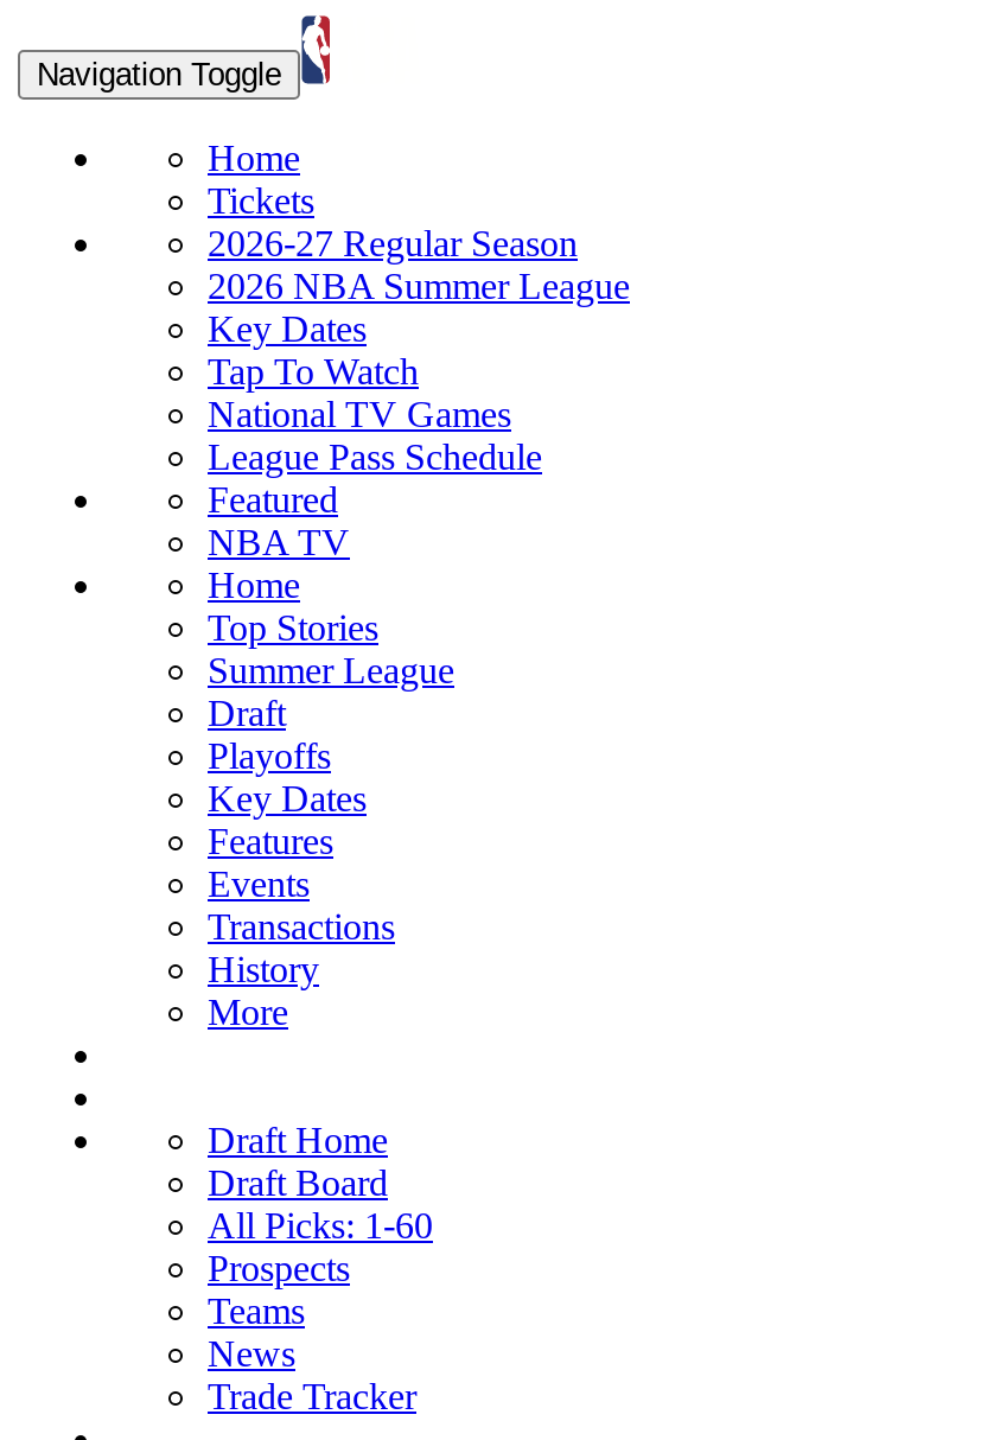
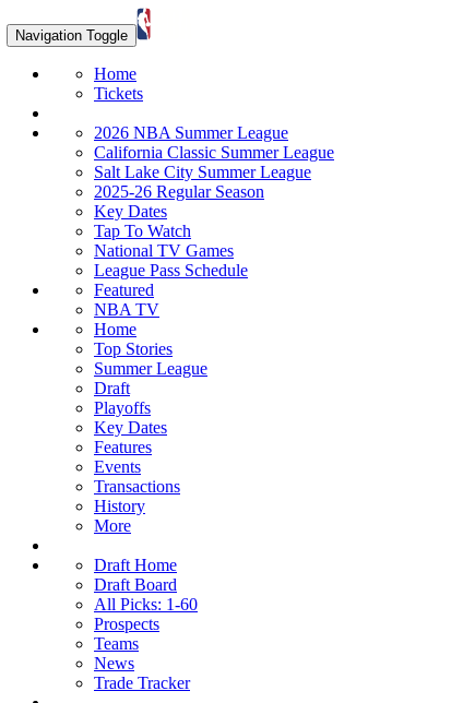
- 2026-27 Regular Season

+ California Classic Summer League
+ Salt Lake City Summer League
+ 2025-26 Regular Season

moved down: Key Dates | Tap To Watch | National TV Games | ... | History | More
